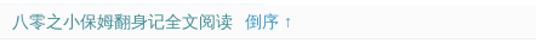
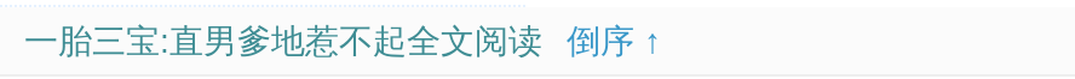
- 八零之小保姆翻身记全文阅读
+ 一胎三宝:直男爹地惹不起全文阅读
